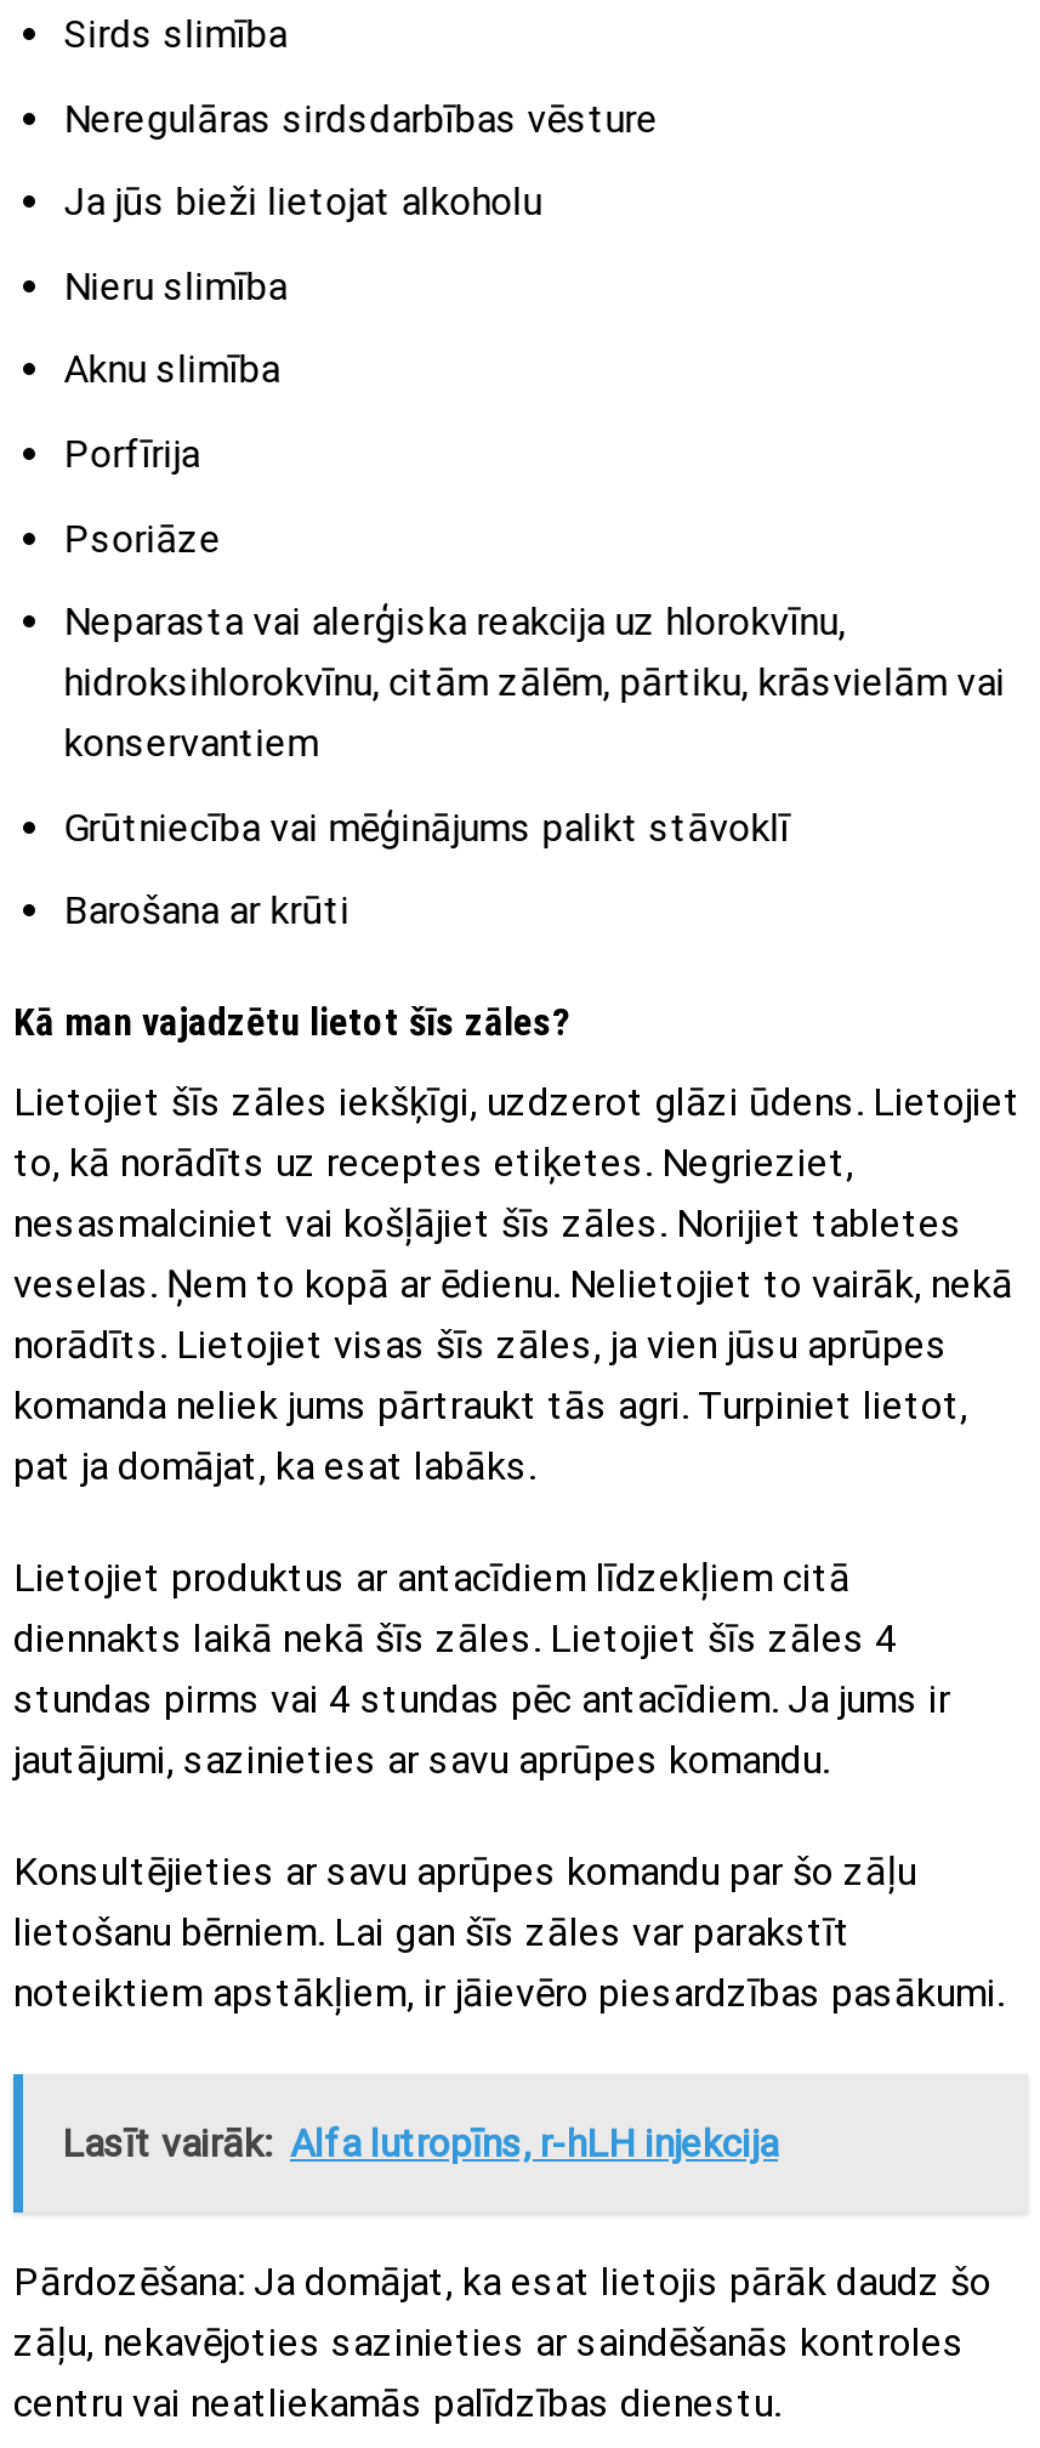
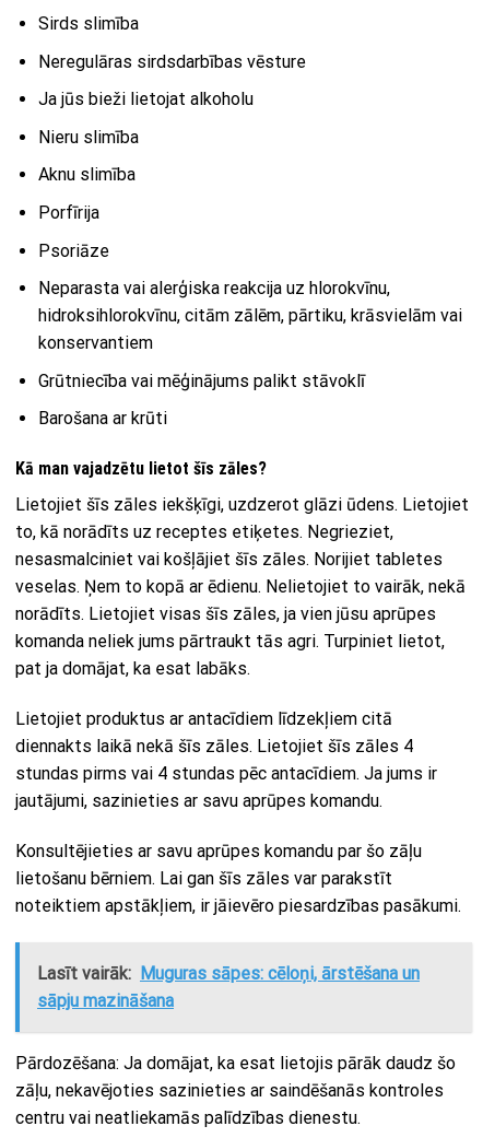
- Lasīt vairāk: Alfa lutropīns, r-hLH injekcija
+ Lasīt vairāk: Muguras sāpes: cēloņi, ārstēšana un
+ sāpju mazināšana
